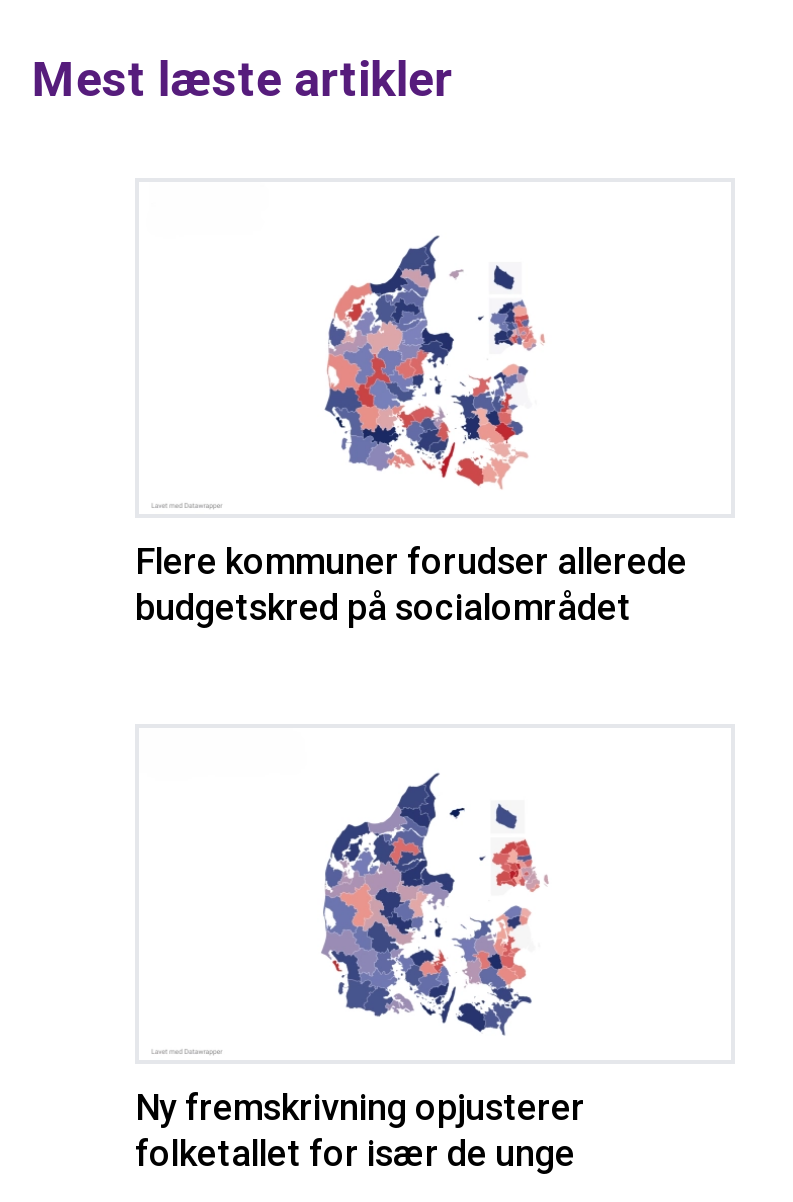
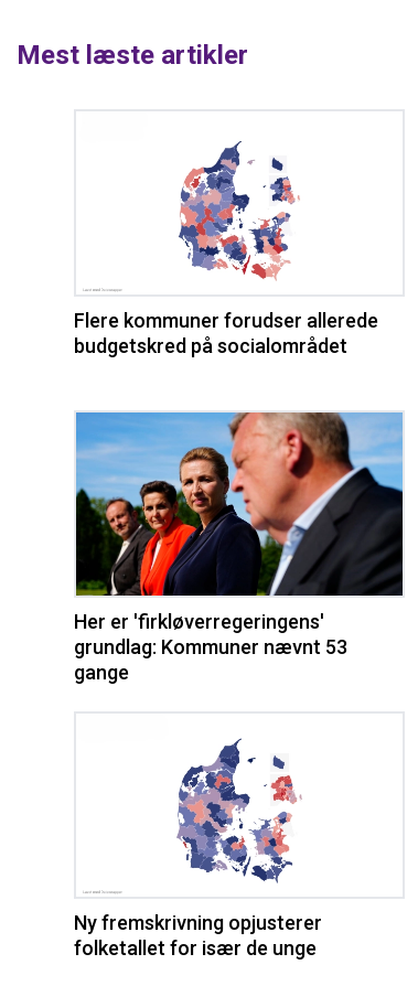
+ [image]
+ Her er 'firkløverregeringens'
+ grundlag: Kommuner nævnt 53
+ gange
